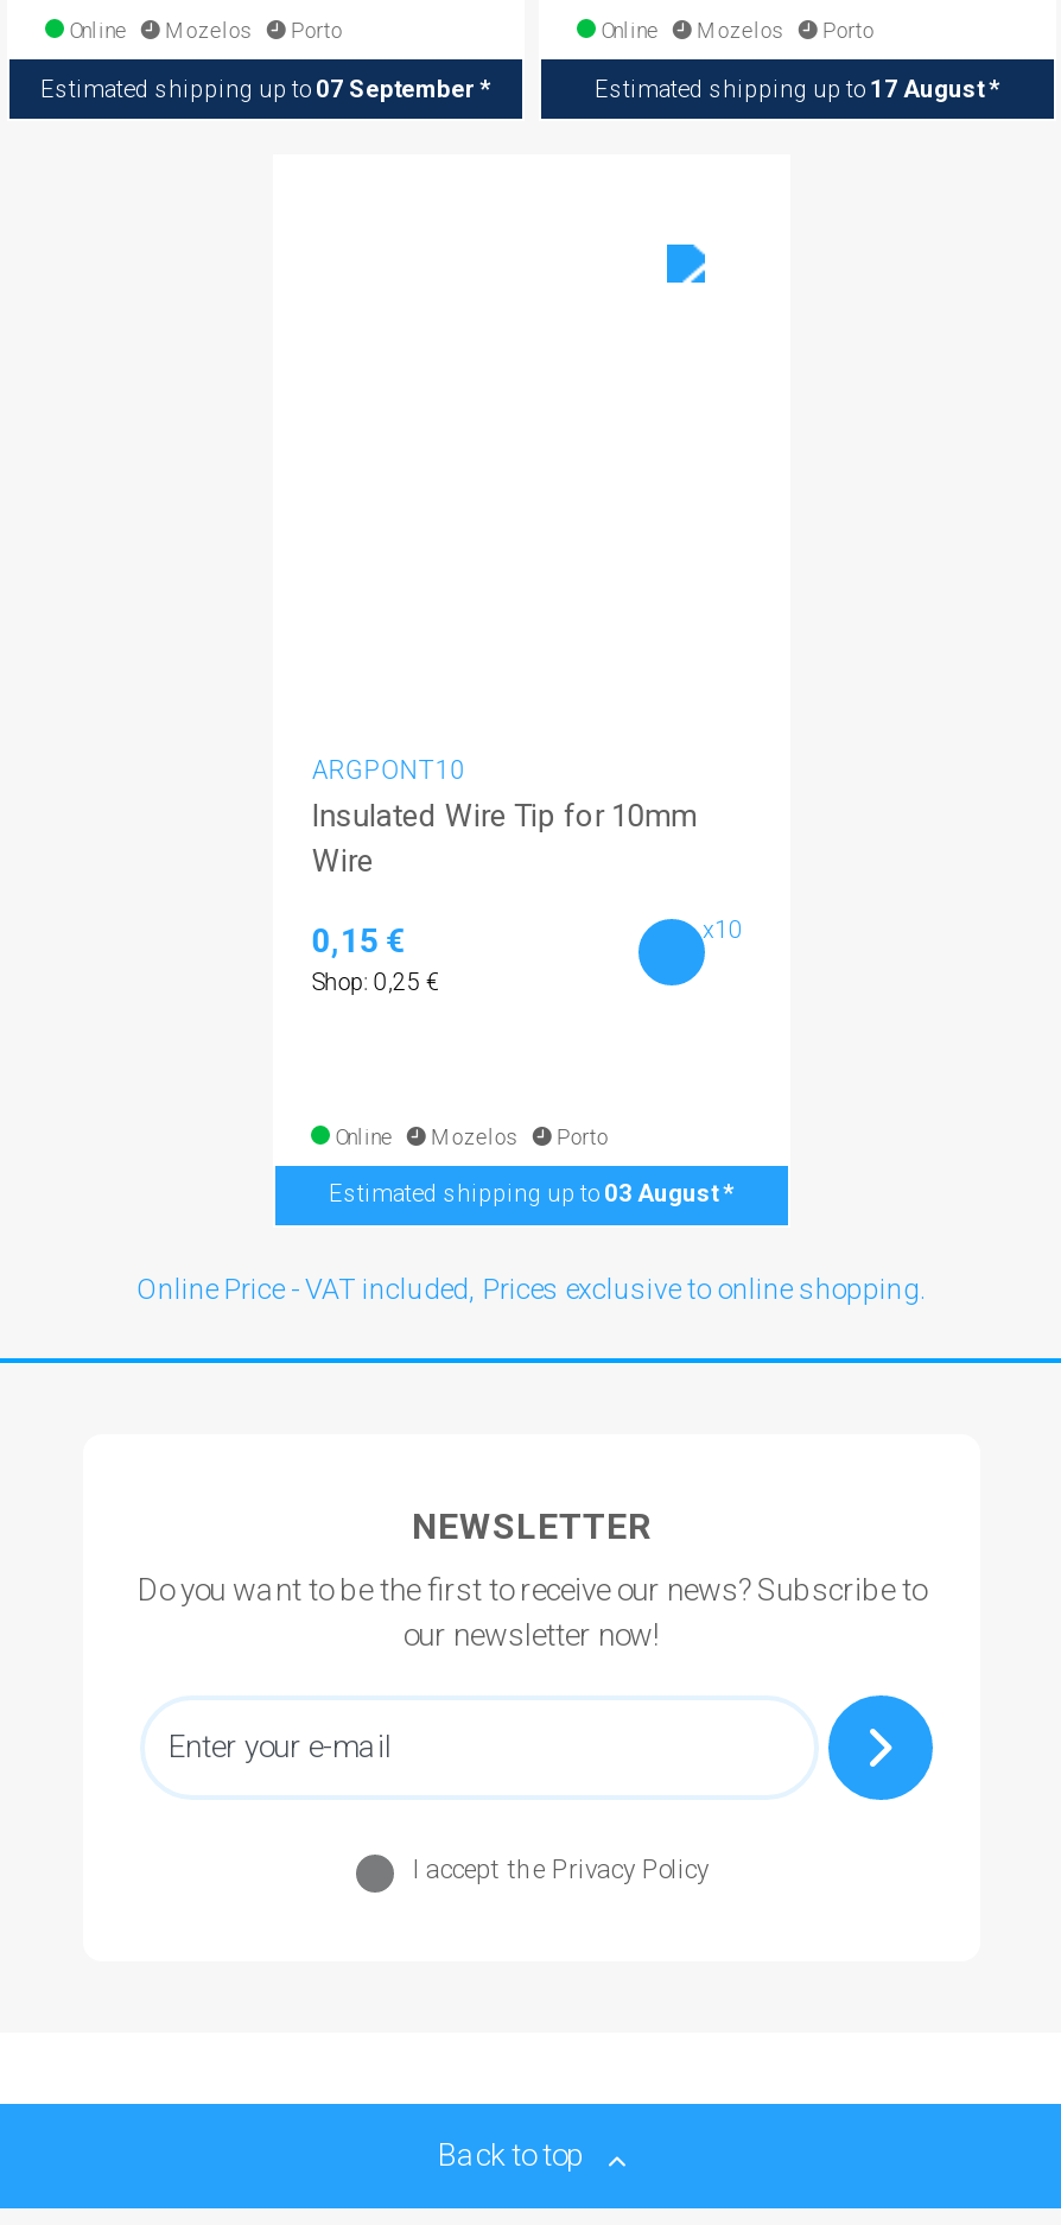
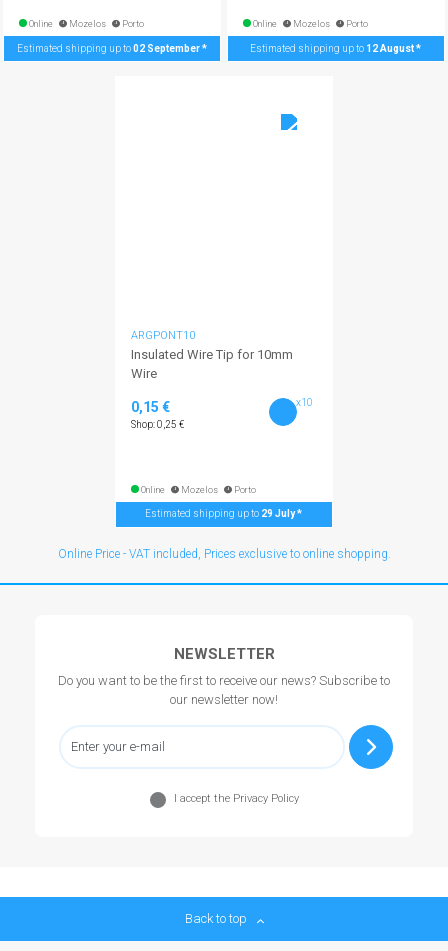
- Estimated shipping up to 07 September *
+ Estimated shipping up to 02 September *

- Estimated shipping up to 17 August *
+ Estimated shipping up to 12 August *

- Estimated shipping up to 03 August *
+ Estimated shipping up to 29 July *
